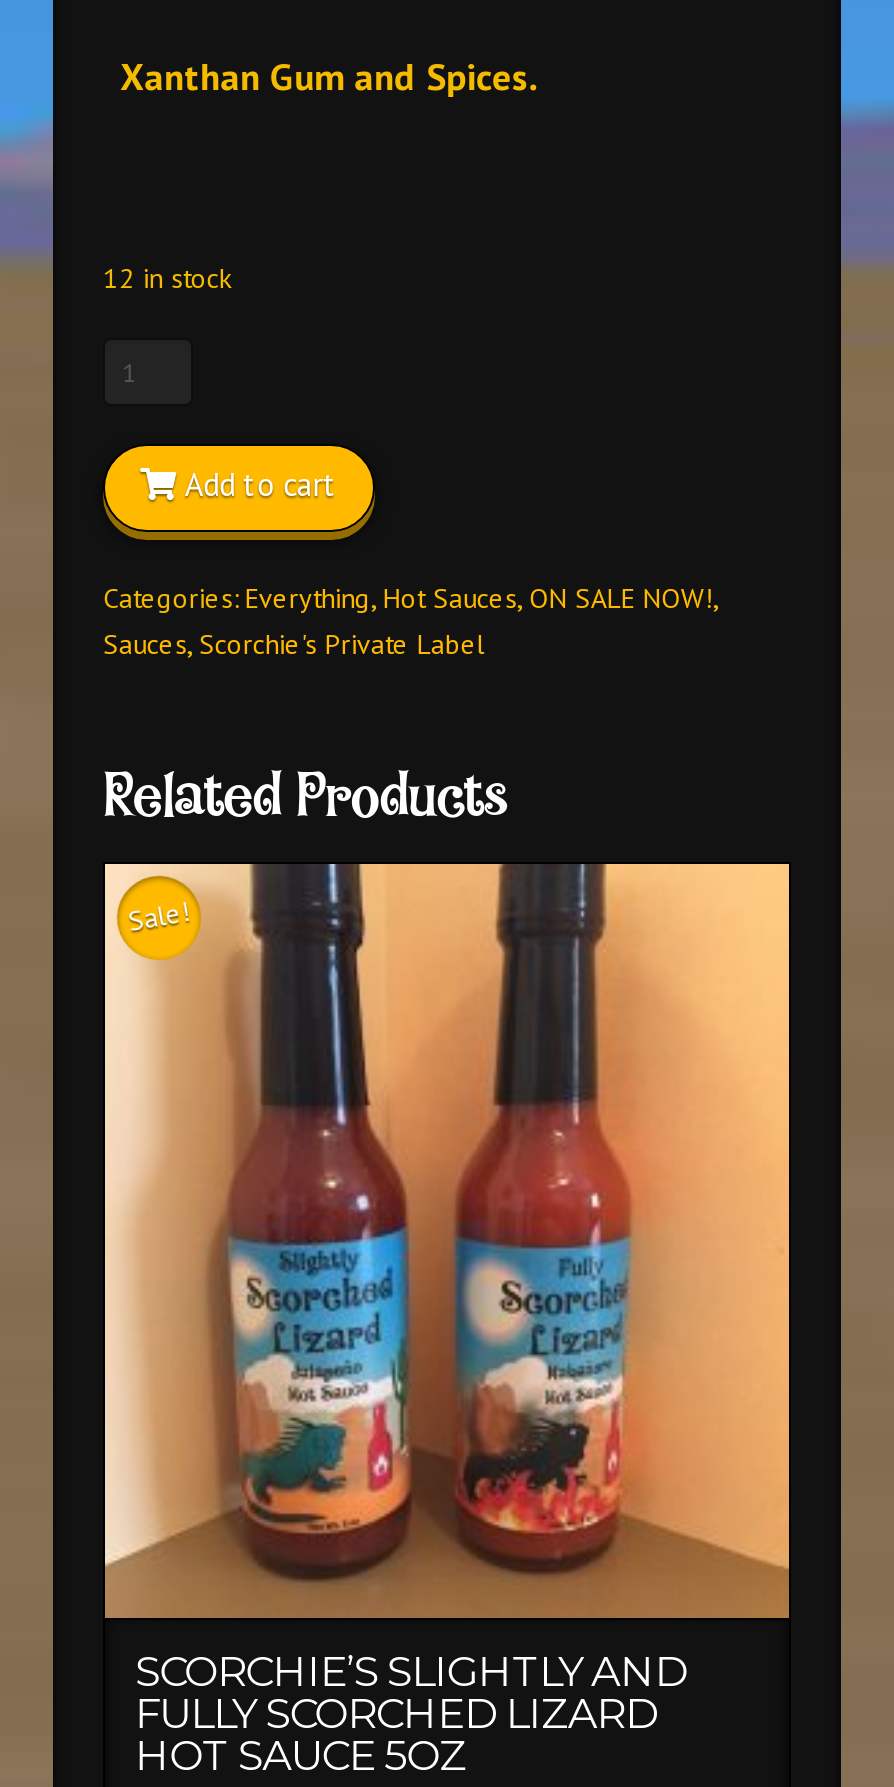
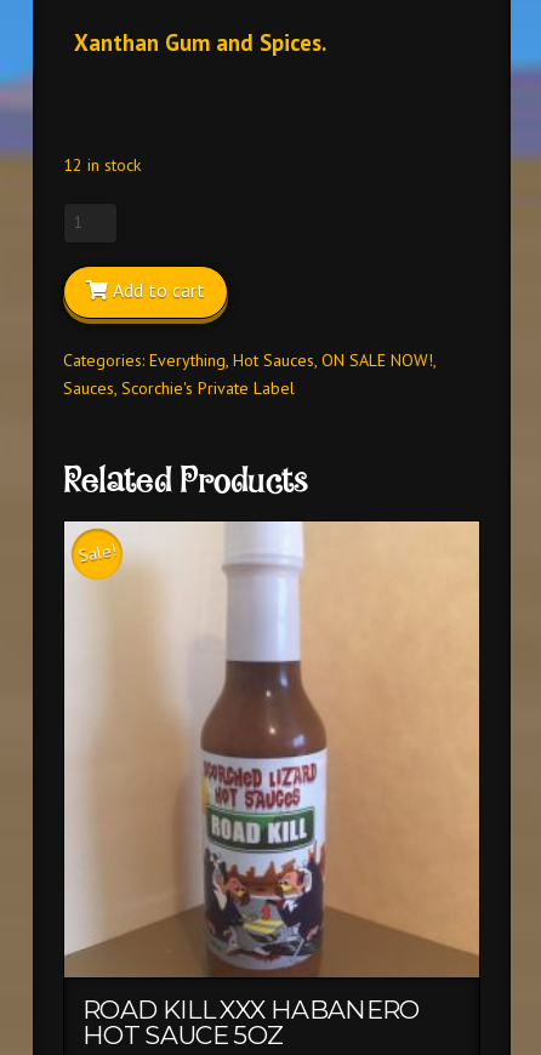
- [image]
- SCORCHIE’S SLIGHTLY AND
- FULLY SCORCHED LIZARD
+ [image]
+ ROAD KILL XXX HABANERO
